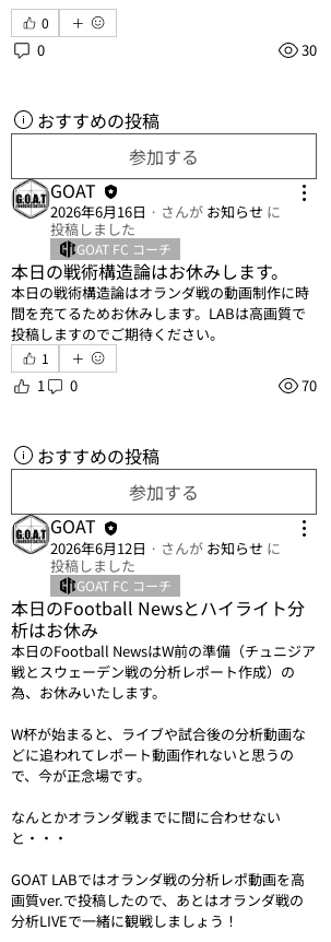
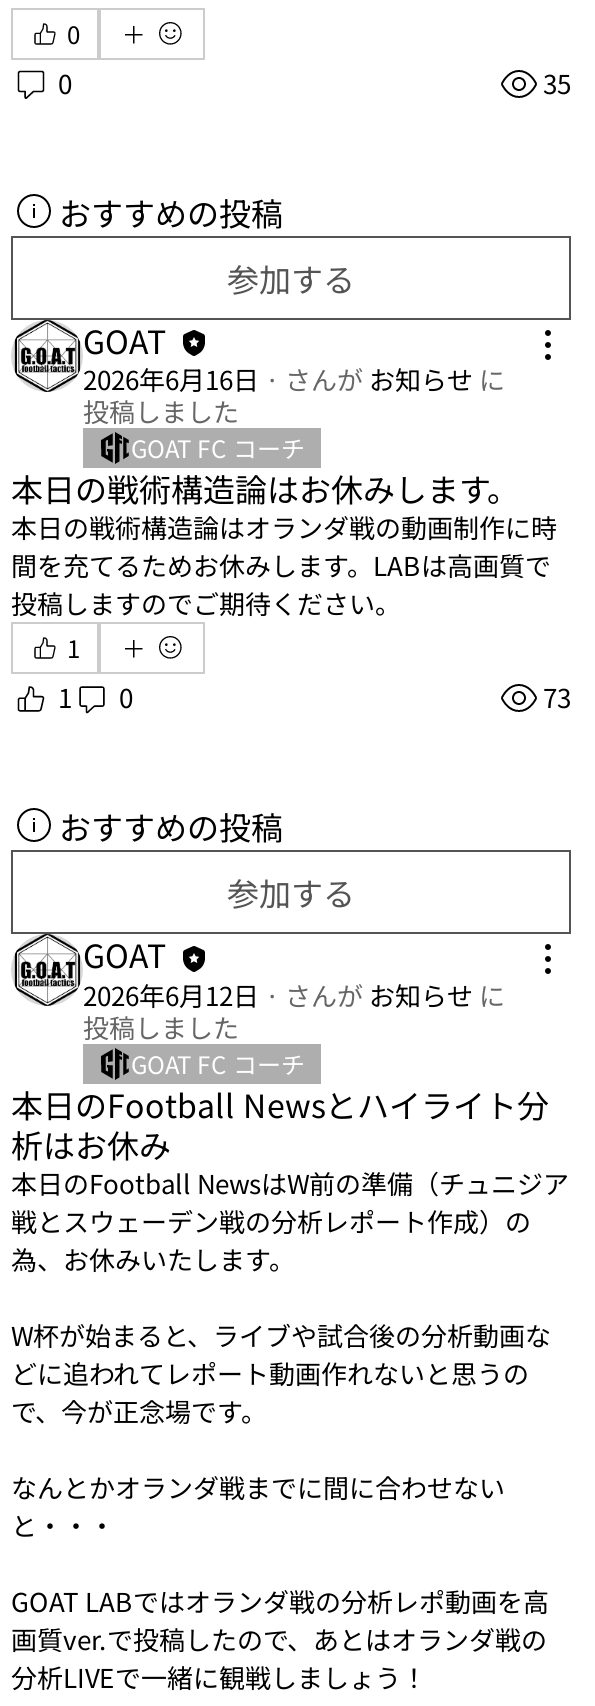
- 30
+ 35

- 70
+ 73
